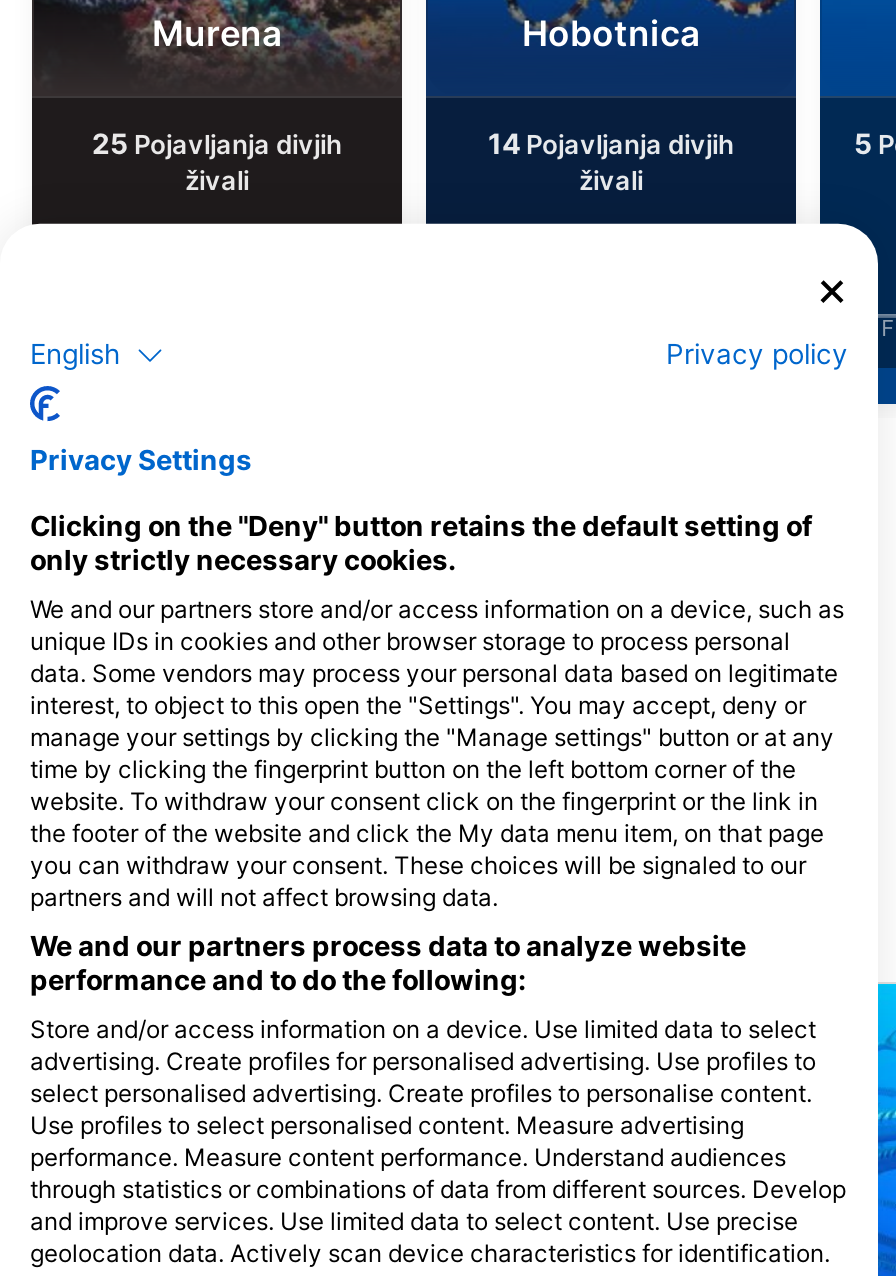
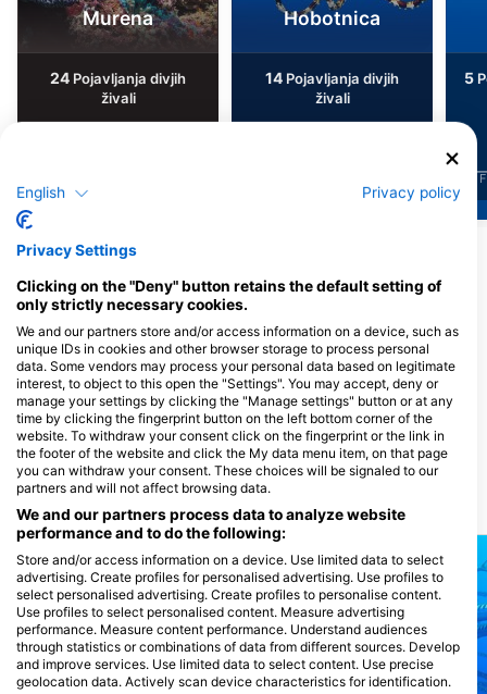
- 25 Pojavljanja divjih
+ 24 Pojavljanja divjih
